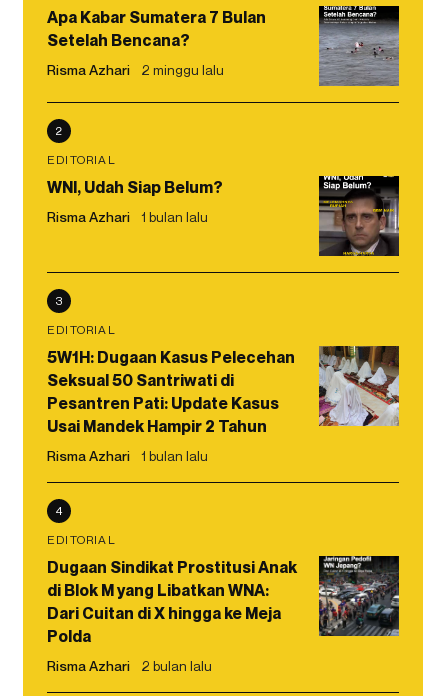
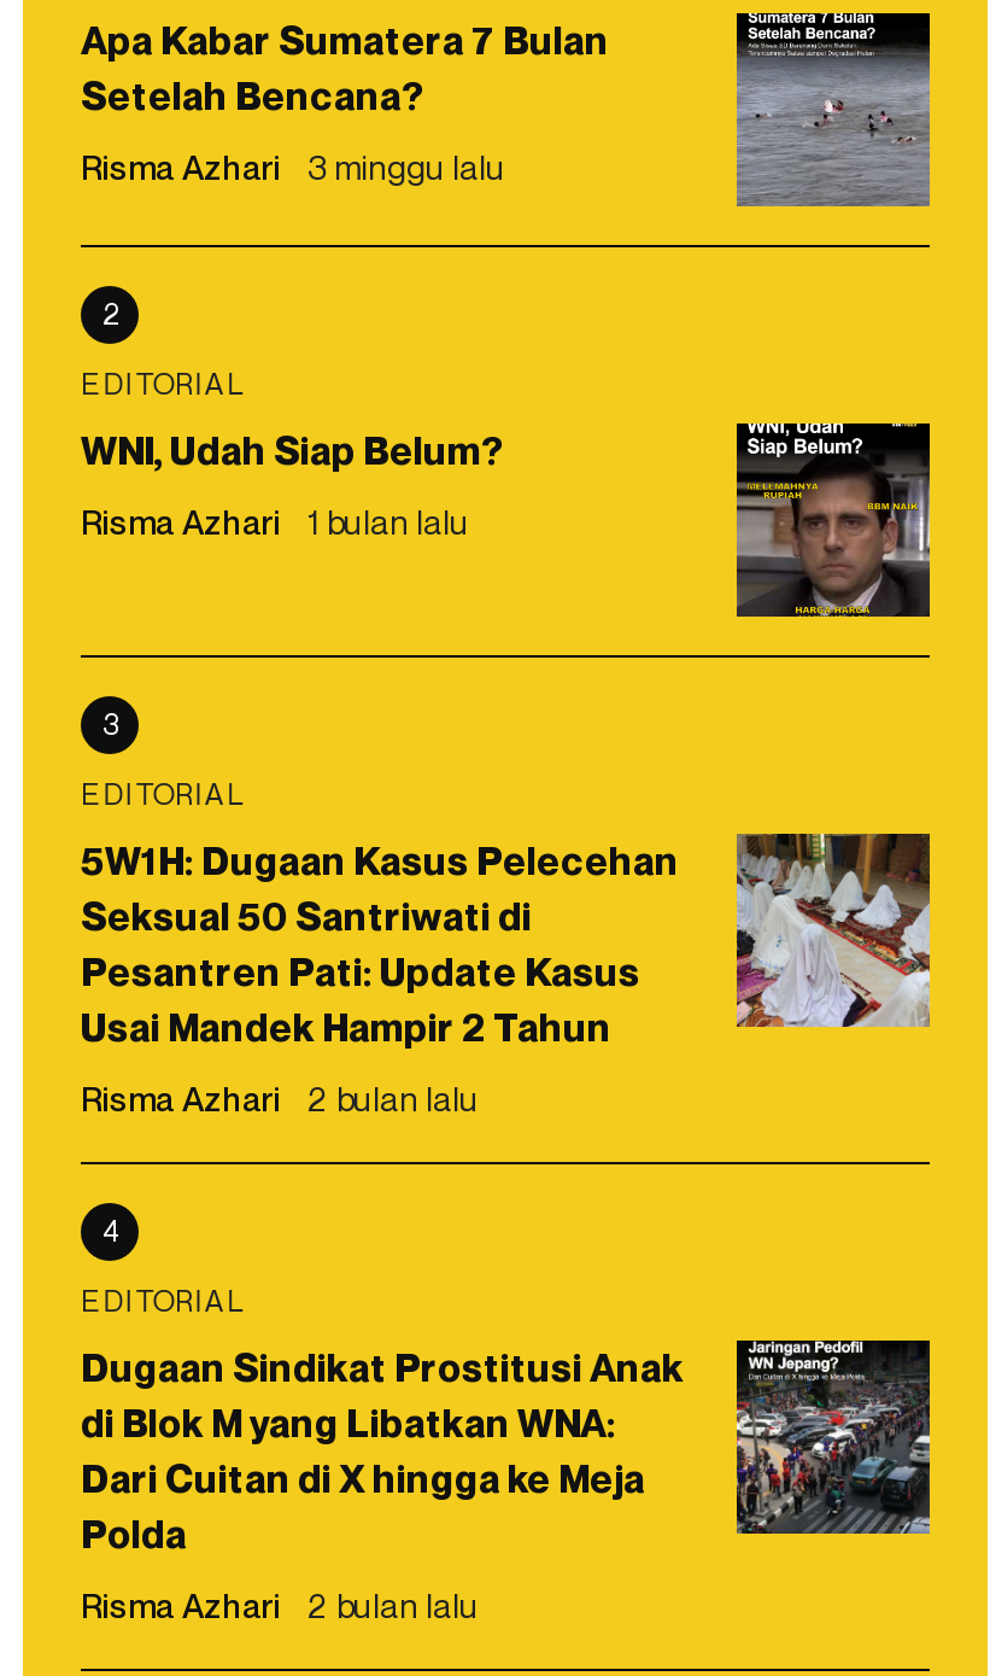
- Risma Azhari 2 minggu lalu
+ Risma Azhari 3 minggu lalu

- Risma Azhari 1 bulan lalu
+ Risma Azhari 2 bulan lalu
